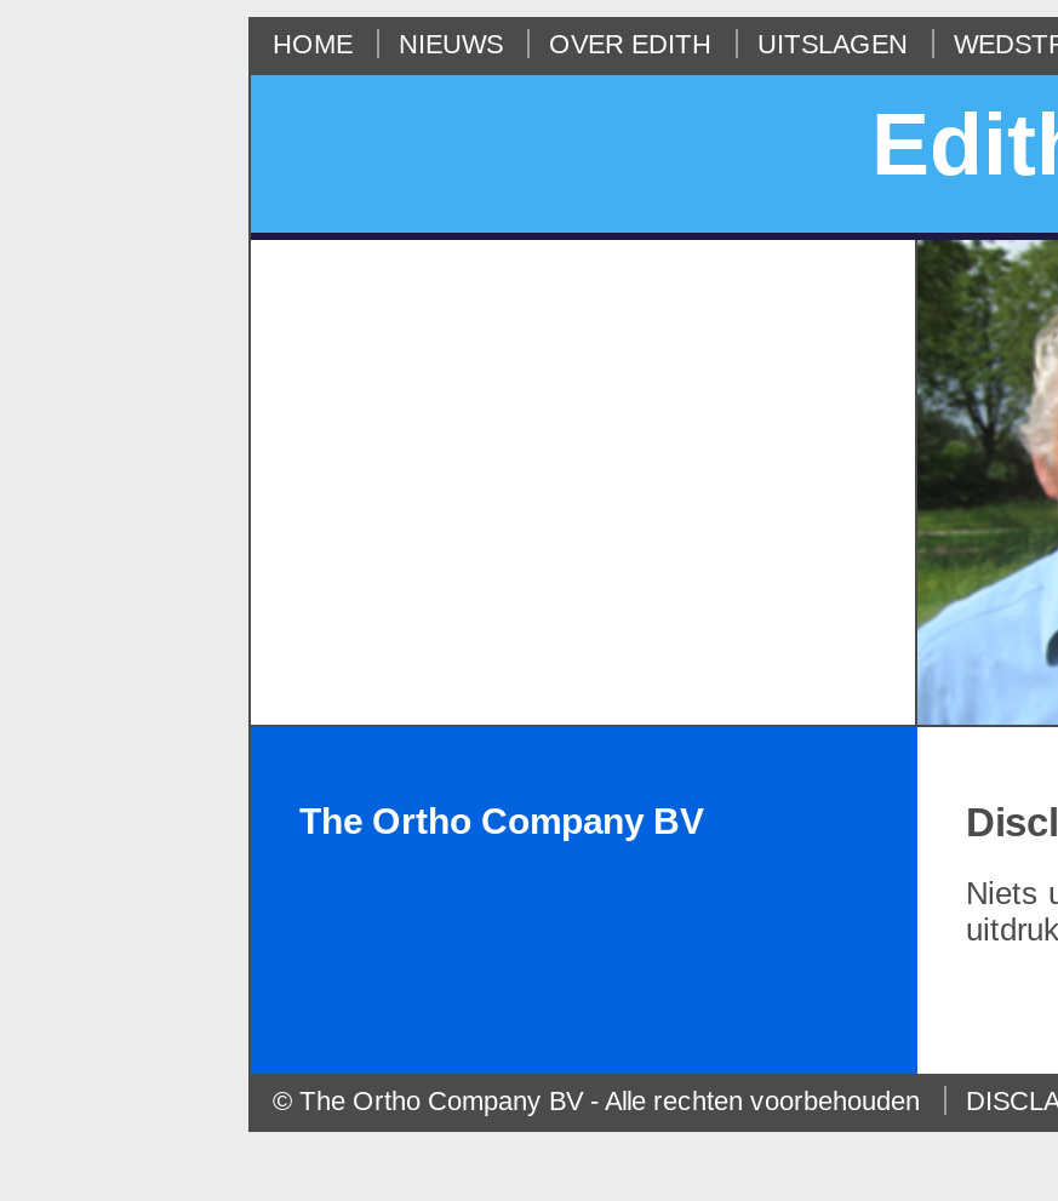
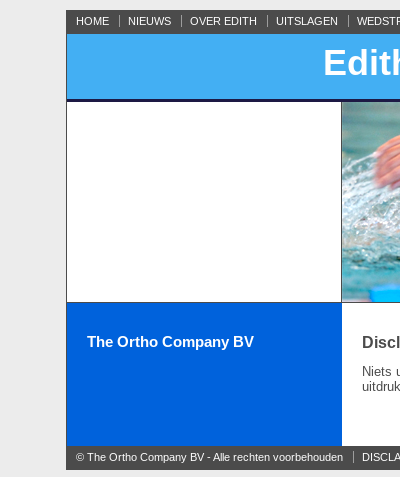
- [image]
+ [image]
